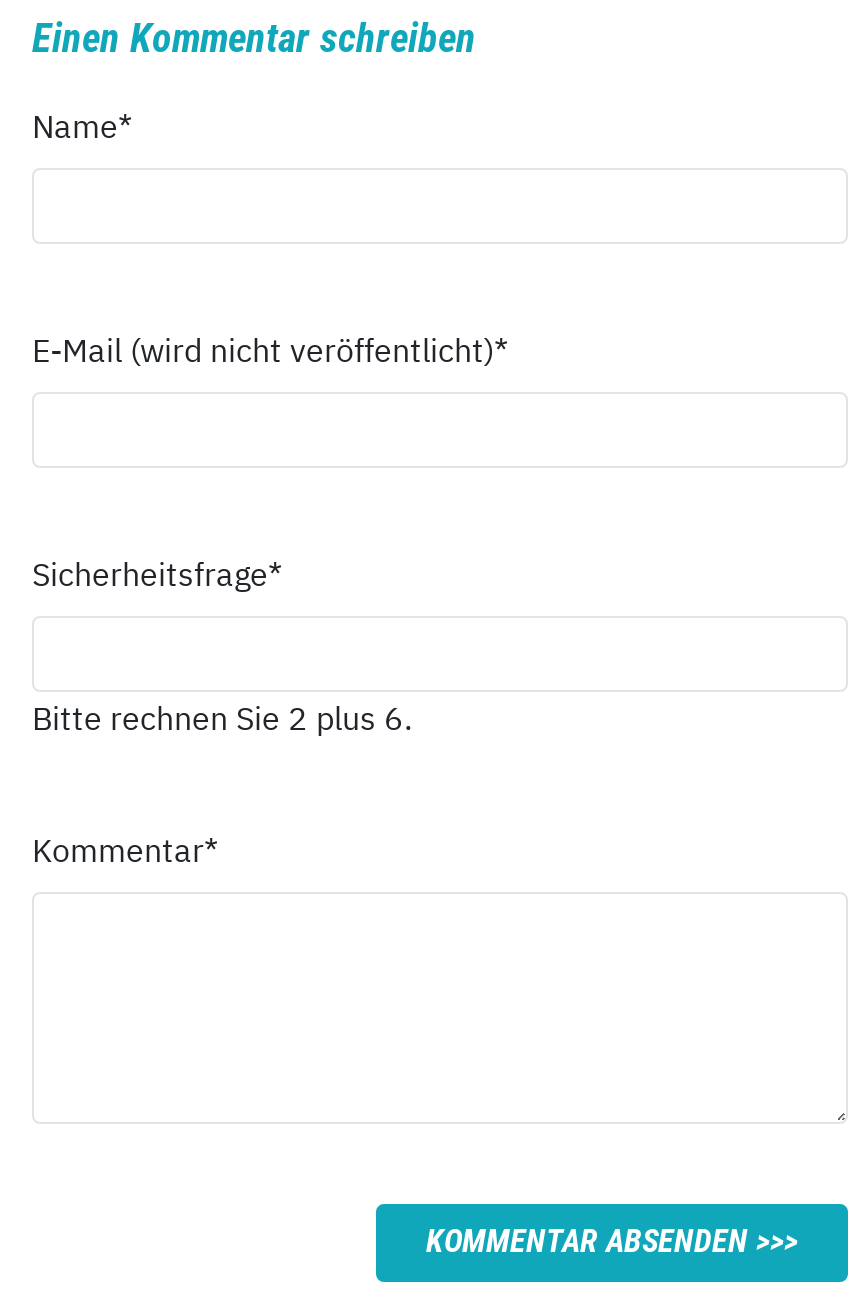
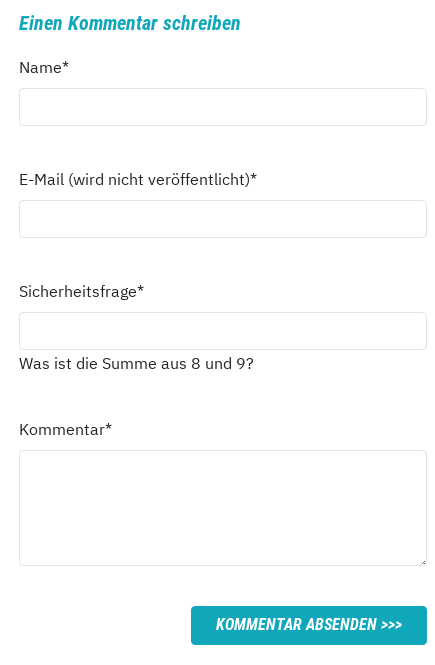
- Bitte rechnen Sie 2 plus 6.
+ Was ist die Summe aus 8 und 9?
